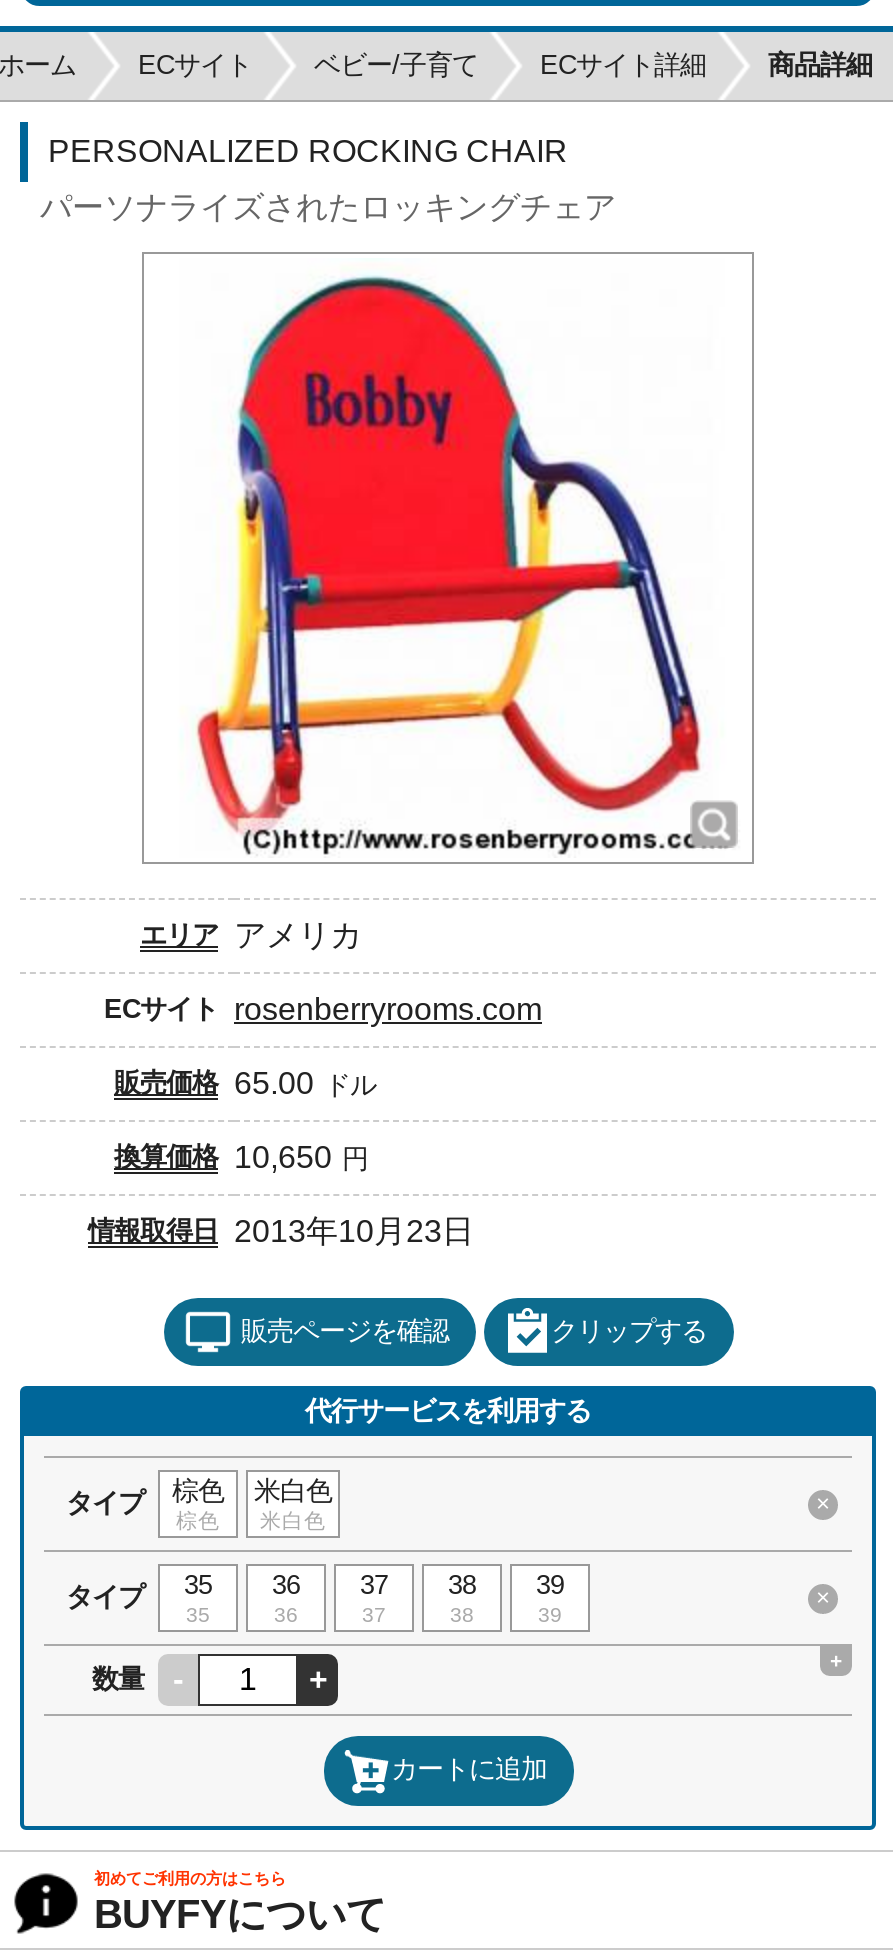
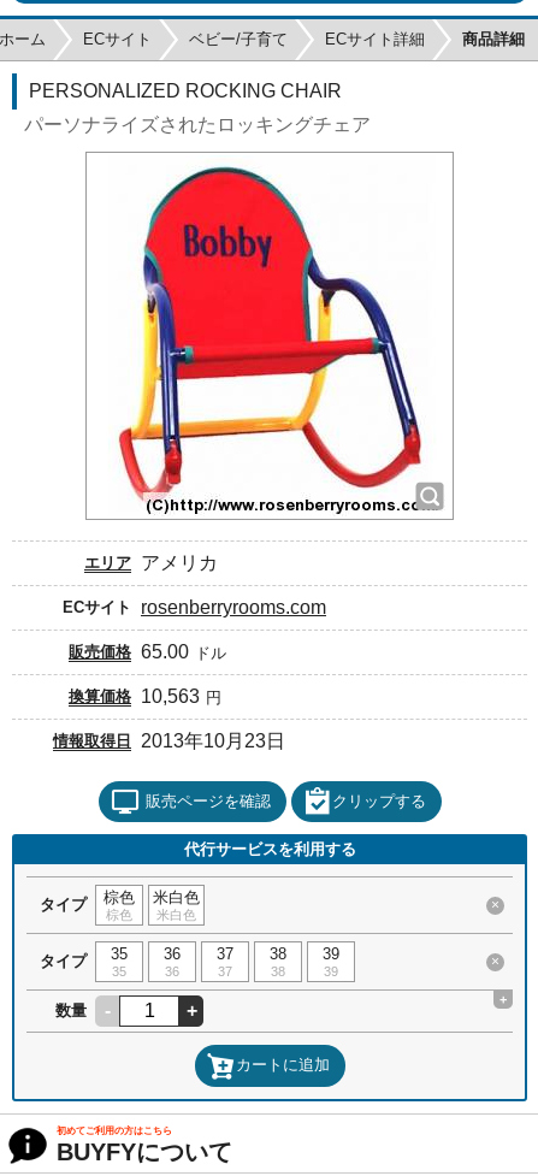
- 換算価格 10,650 円
+ 換算価格 10,563 円
